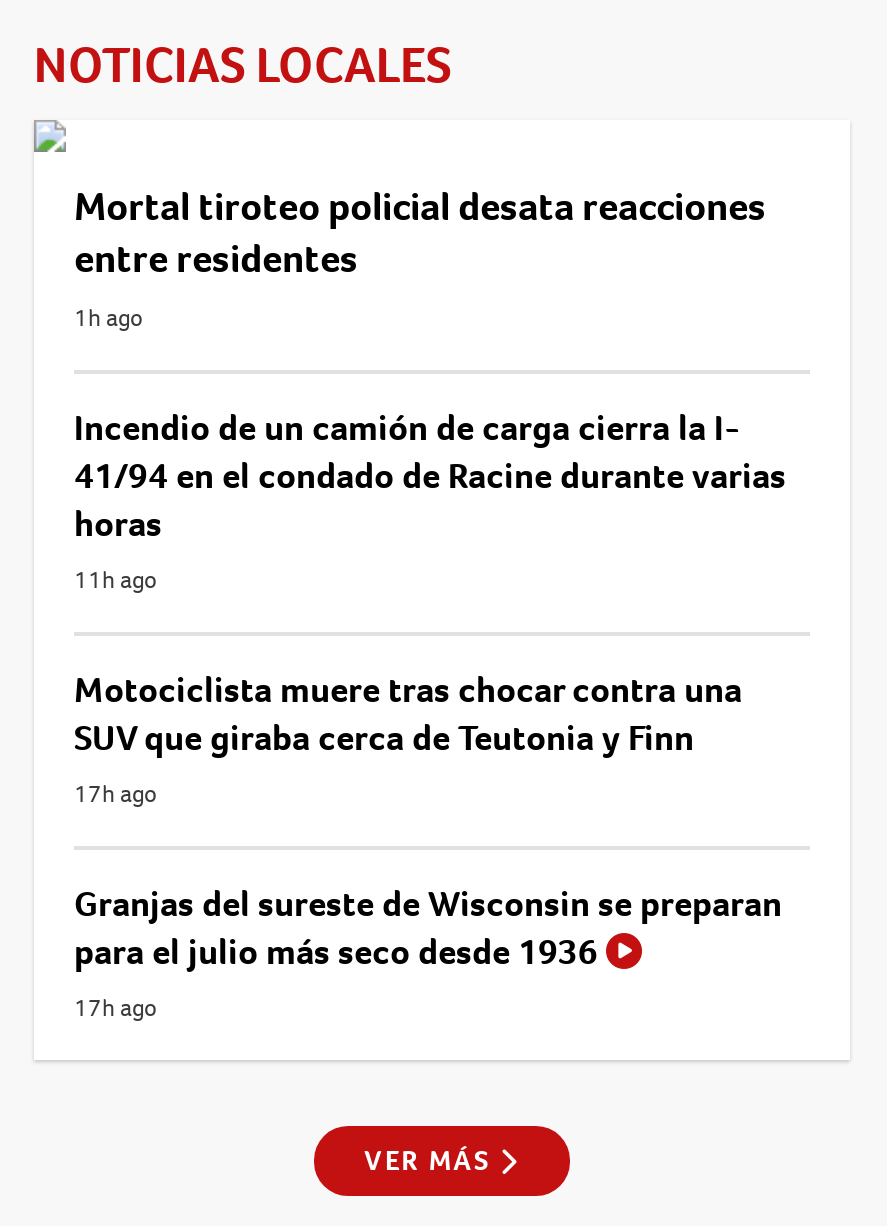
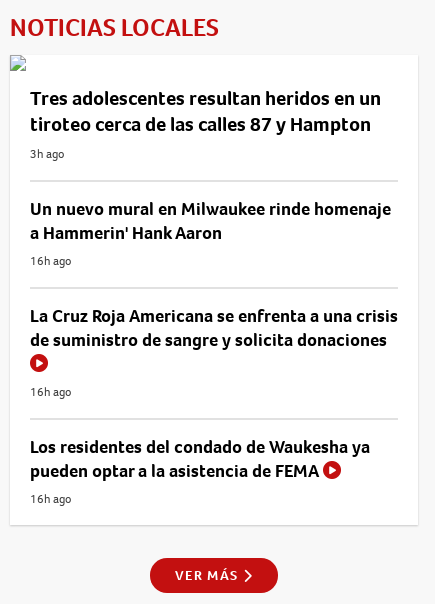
- Mortal tiroteo policial desata reacciones
- entre residentes
- 1h ago
- Incendio de un camión de carga cierra la I-
- 41/94 en el condado de Racine durante varias
- horas
- 11h ago
- Motociclista muere tras chocar contra una
- SUV que giraba cerca de Teutonia y Finn
- 17h ago
- Granjas del sureste de Wisconsin se preparan
- para el julio más seco desde 1936
- 17h ago
+ Tres adolescentes resultan heridos en un
+ tiroteo cerca de las calles 87 y Hampton
+ 3h ago
+ Un nuevo mural en Milwaukee rinde homenaje
+ a Hammerin' Hank Aaron
+ 16h ago
+ La Cruz Roja Americana se enfrenta a una crisis
+ de suministro de sangre y solicita donaciones
+ 16h ago
+ Los residentes del condado de Waukesha ya
+ pueden optar a la asistencia de FEMA
+ 16h ago
